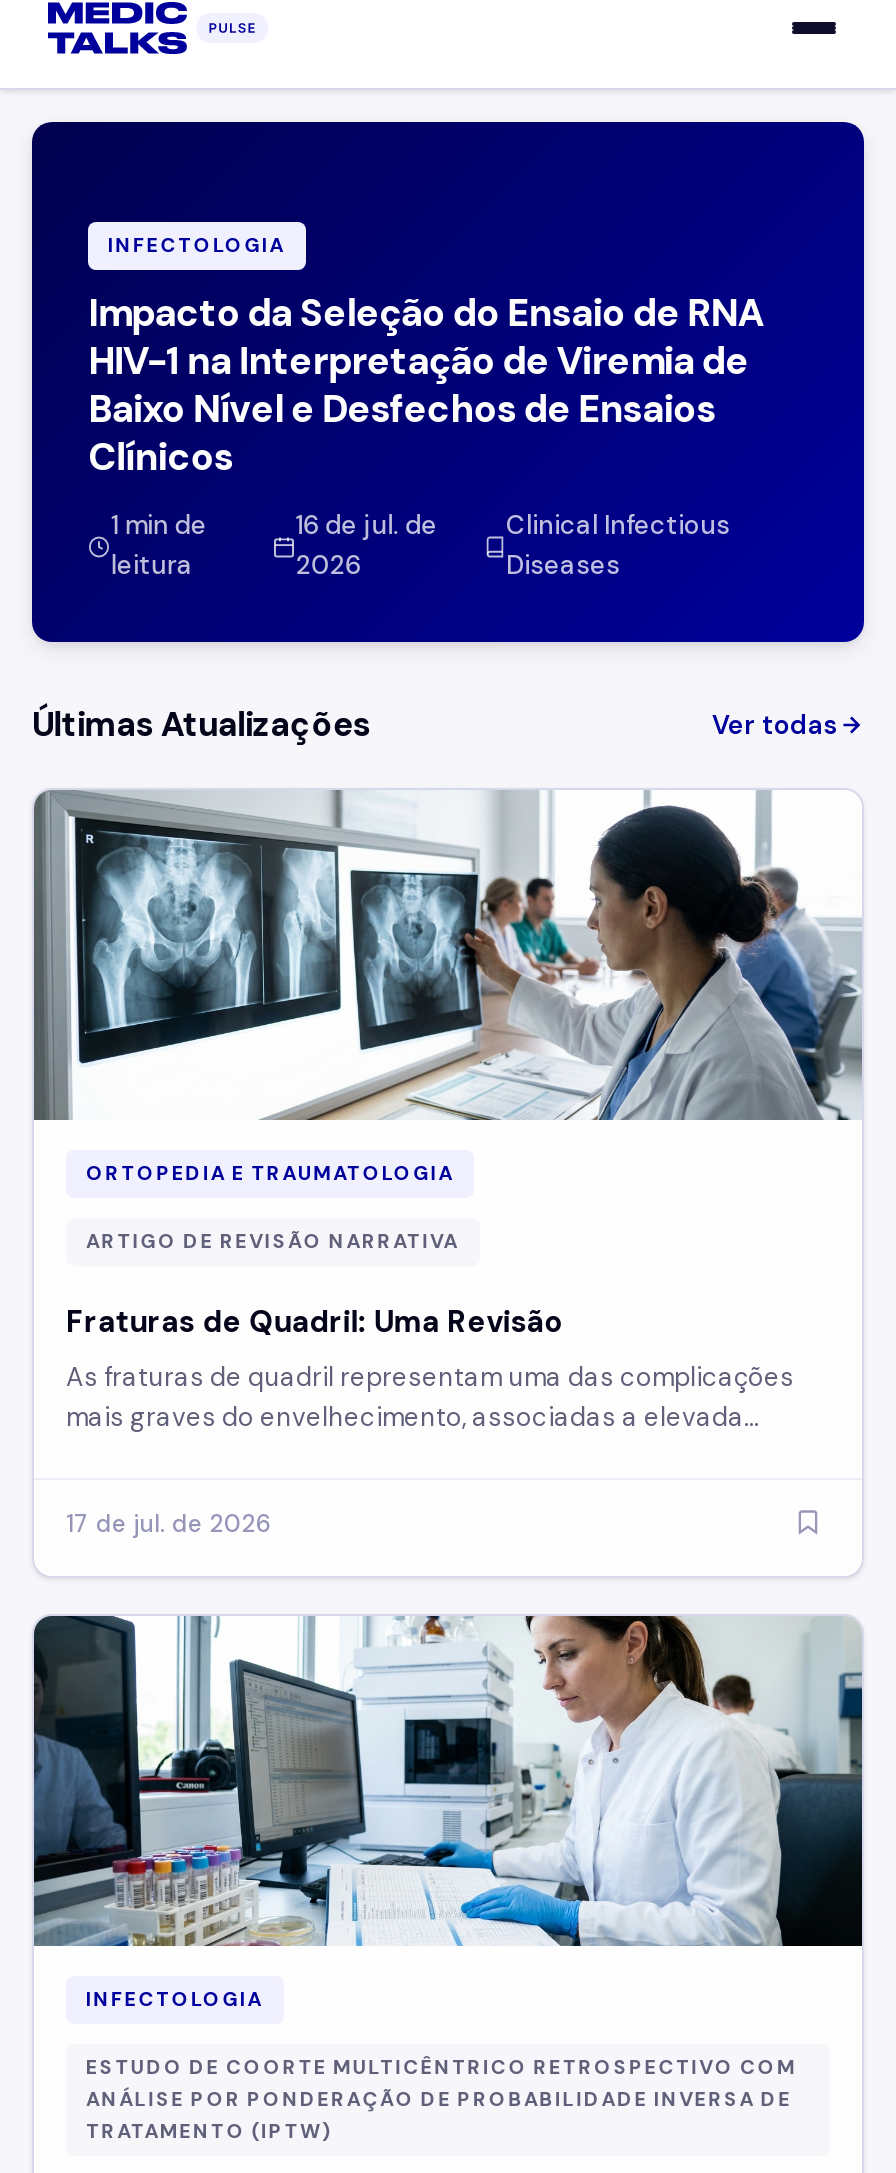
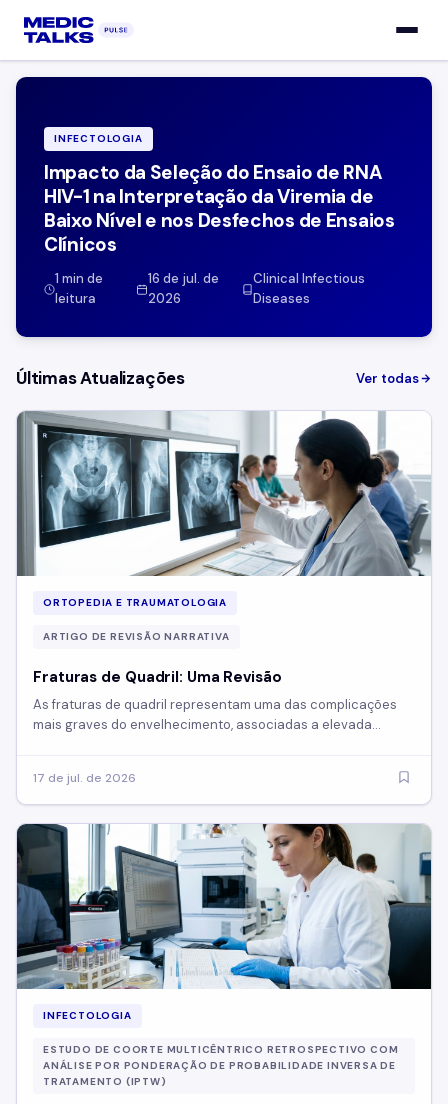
- HIV-1 na Interpretação de Viremia de
- Baixo Nível e Desfechos de Ensaios
+ HIV-1 na Interpretação da Viremia de
+ Baixo Nível e nos Desfechos de Ensaios
